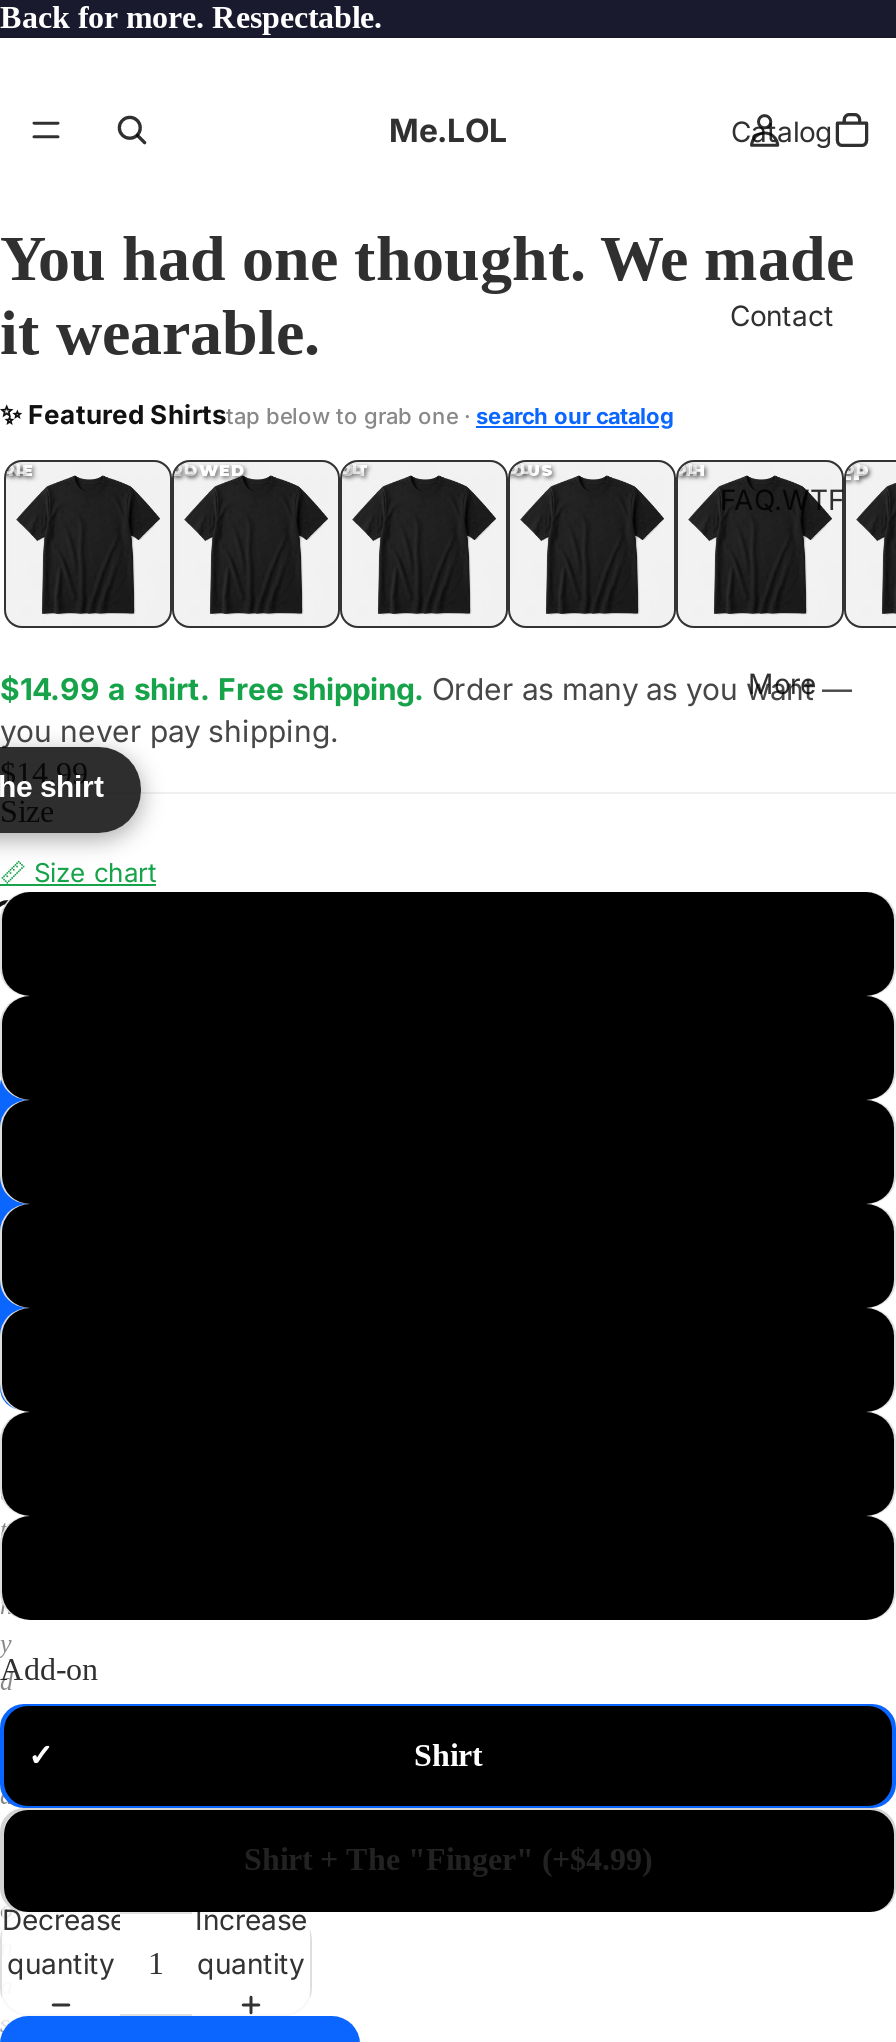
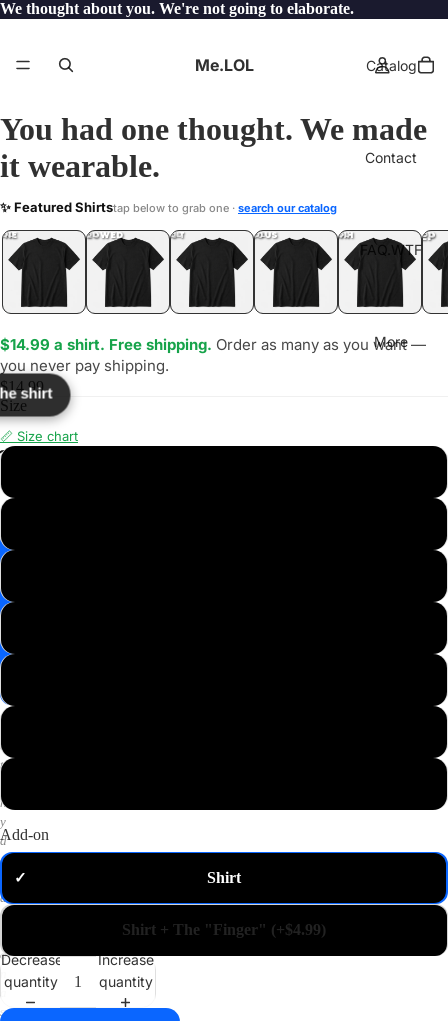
- Back for more. Respectable.
+ We thought about you. We're not going to elaborate.
